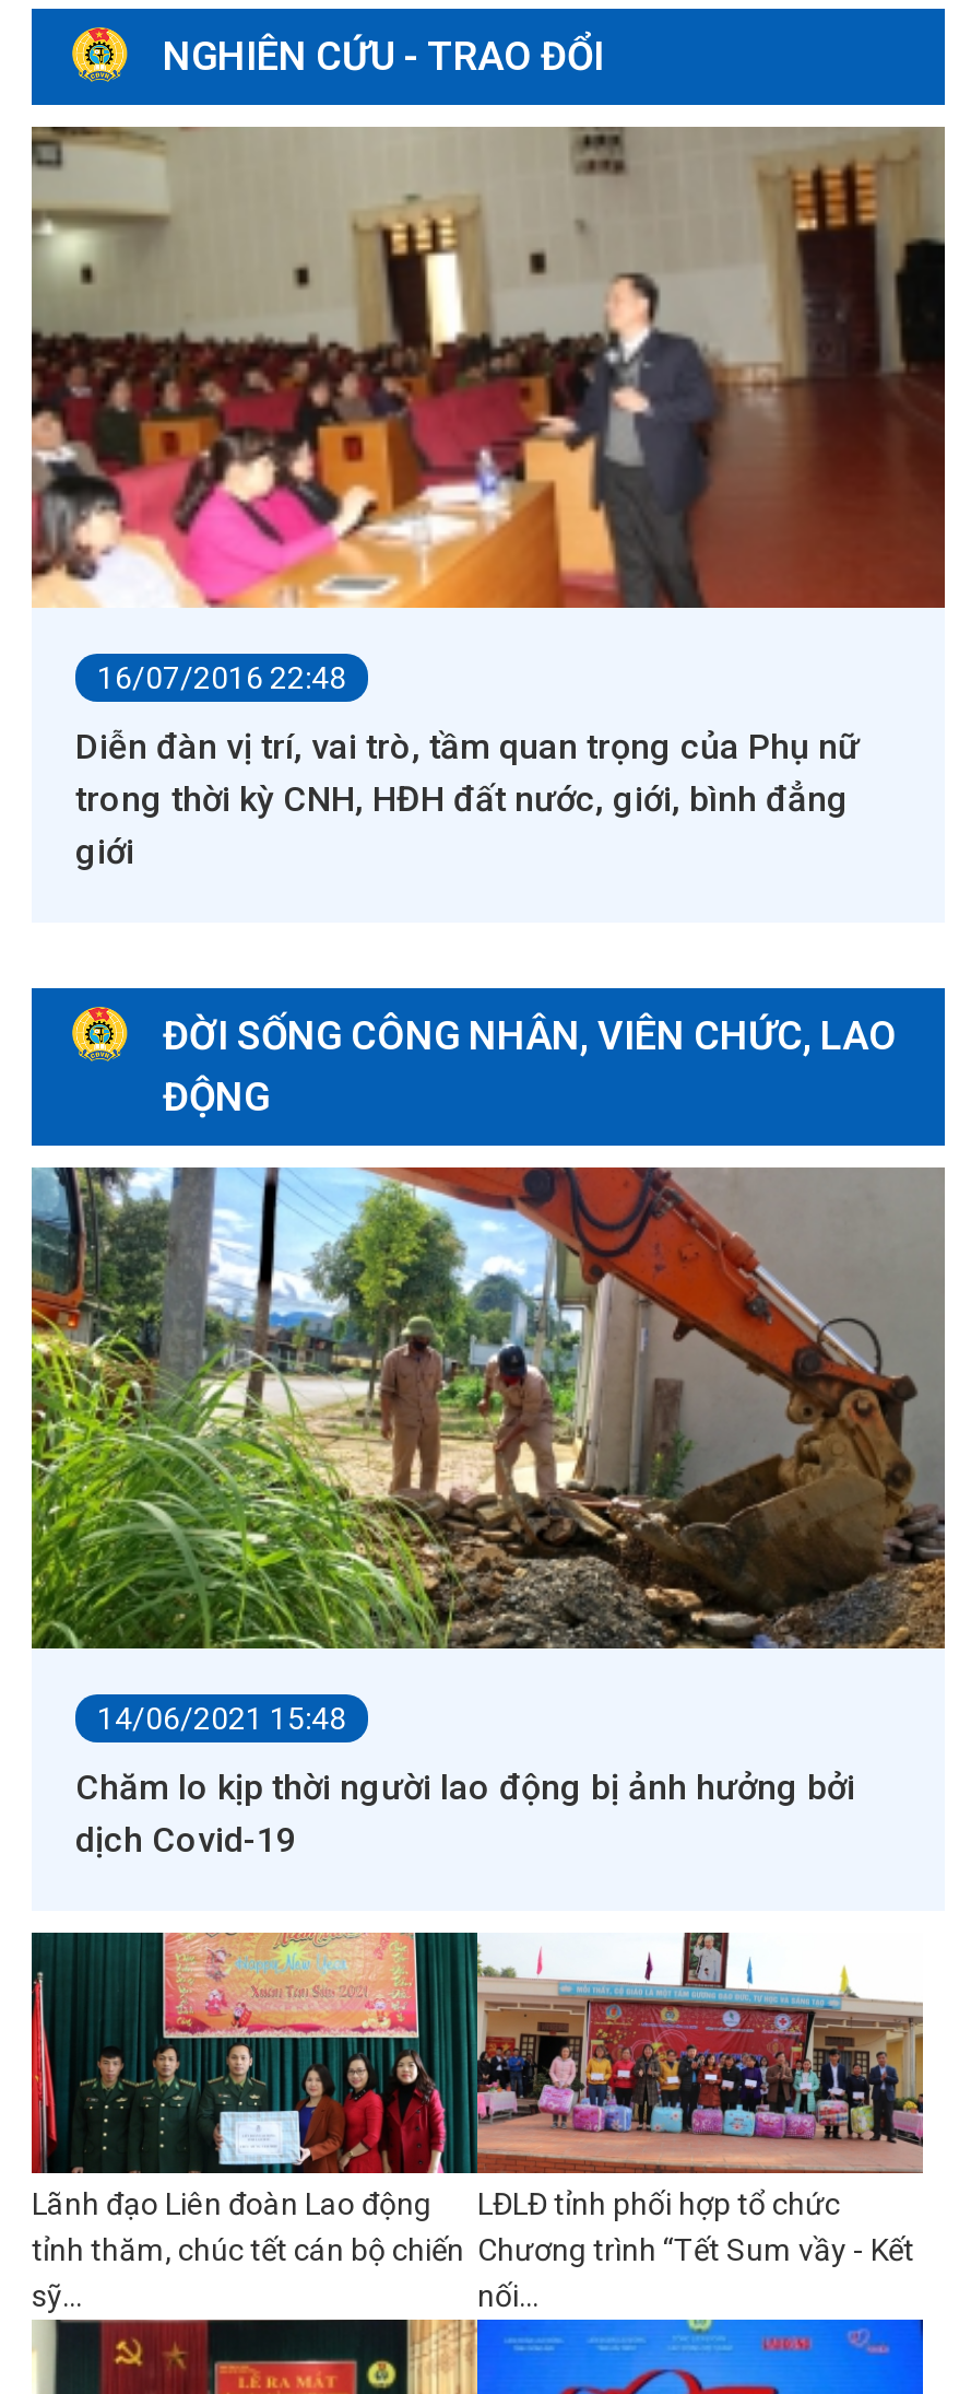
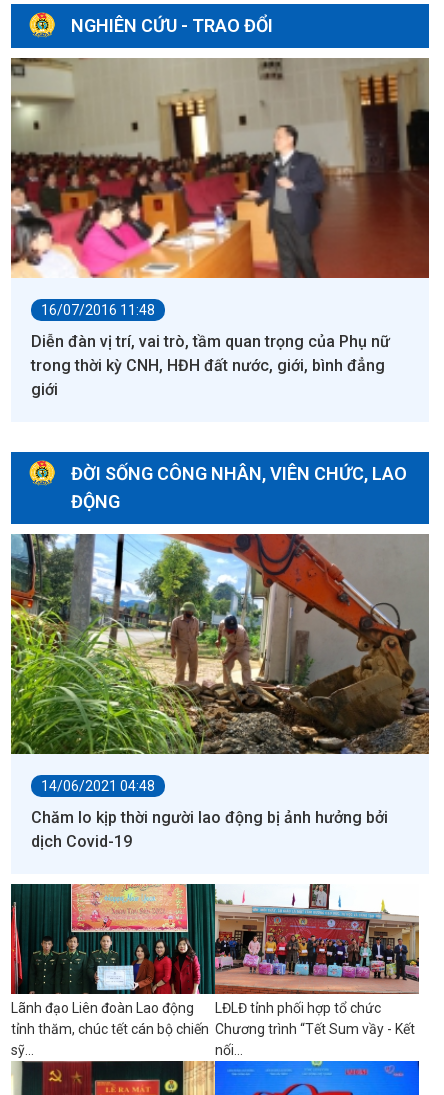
- 16/07/2016 22:48
+ 16/07/2016 11:48

- 14/06/2021 15:48
+ 14/06/2021 04:48
